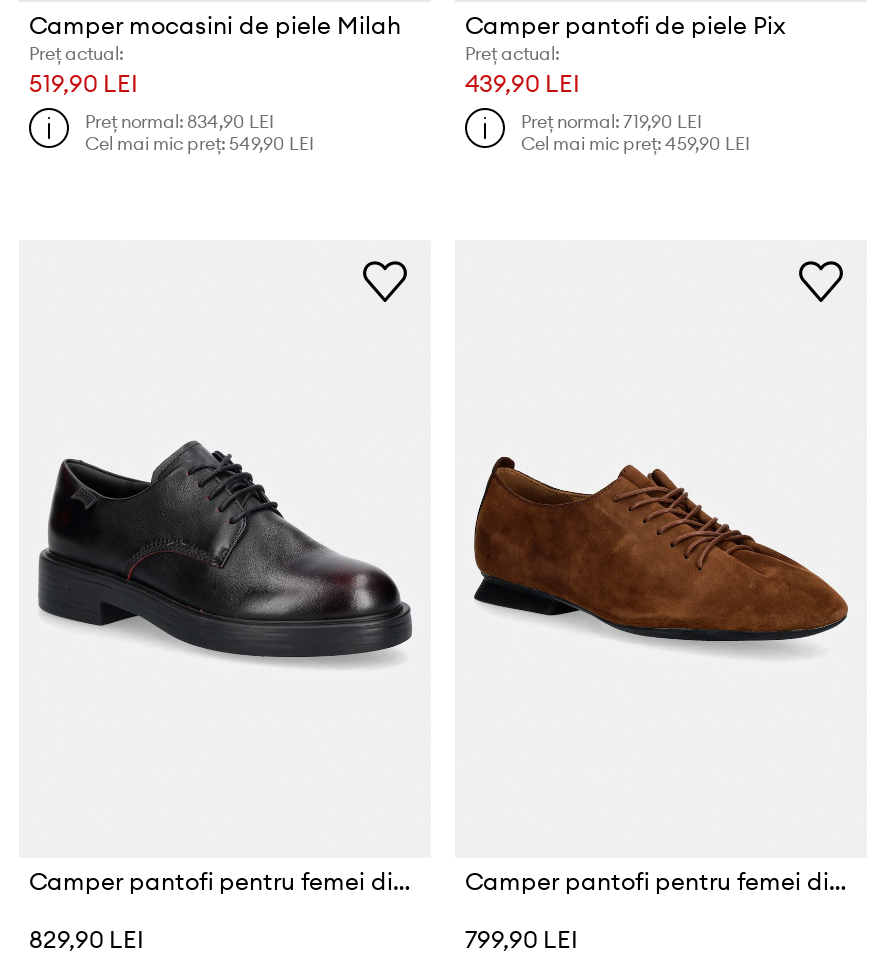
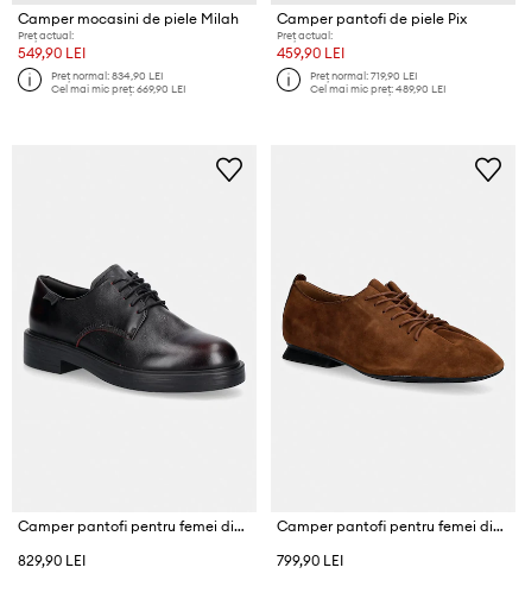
- 519,90 LEI
+ 549,90 LEI

- 439,90 LEI
+ 459,90 LEI

- Cel mai mic preț: 549,90 LEI
+ Cel mai mic preț: 669,90 LEI

- Cel mai mic preț: 459,90 LEI
+ Cel mai mic preț: 489,90 LEI
